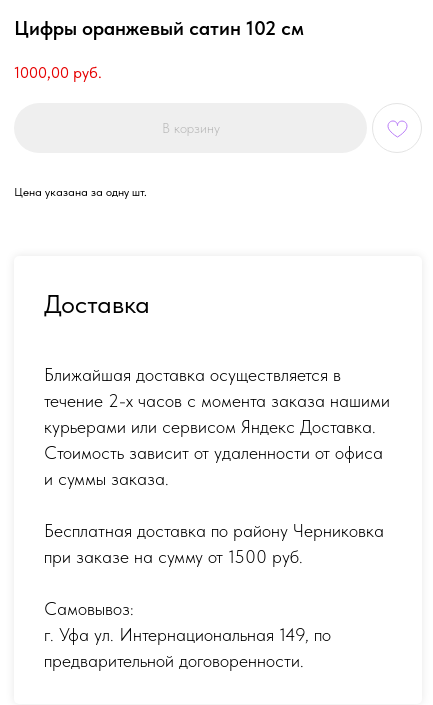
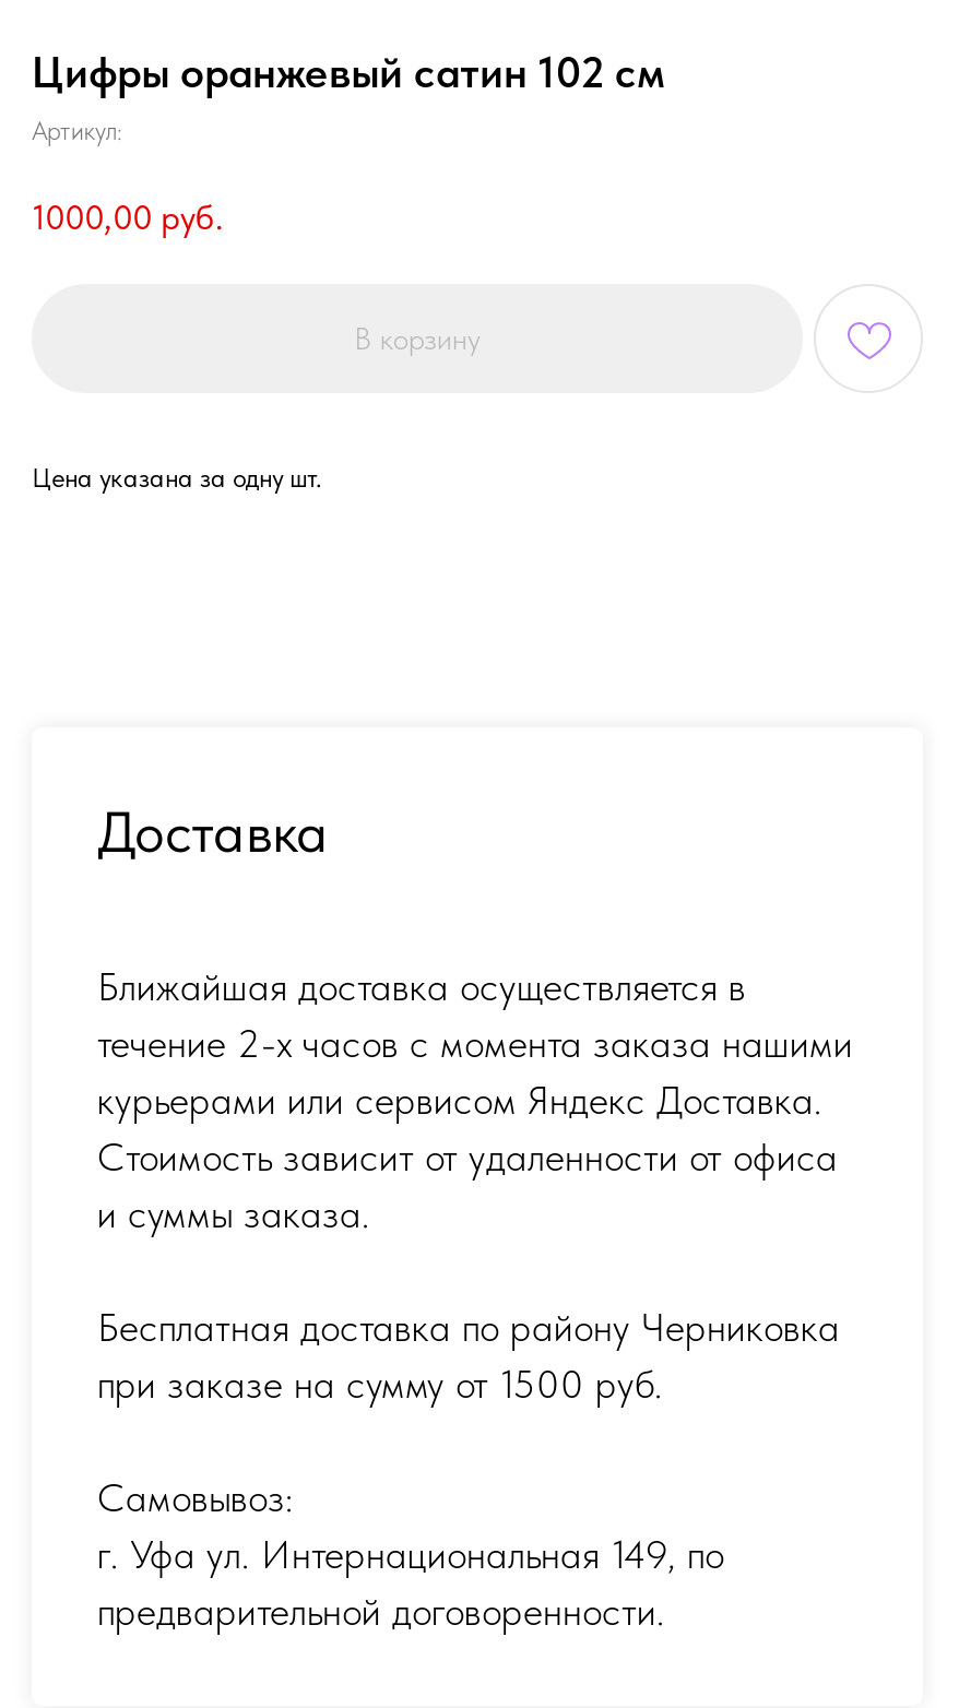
+ Артикул:
